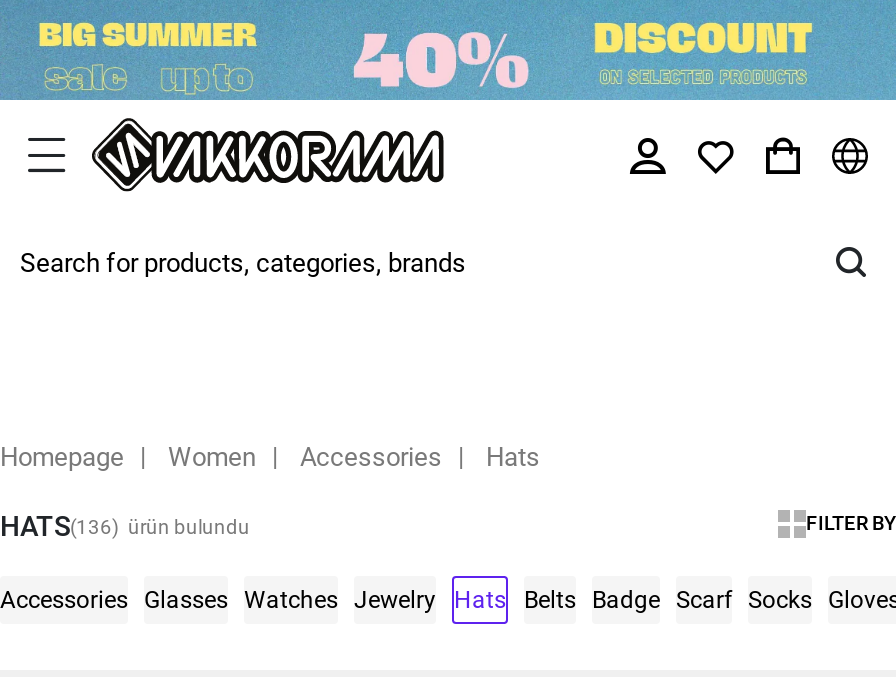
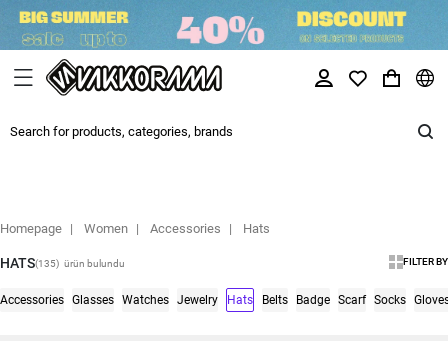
- HATS(136) ürün bulundu
+ HATS(135) ürün bulundu
